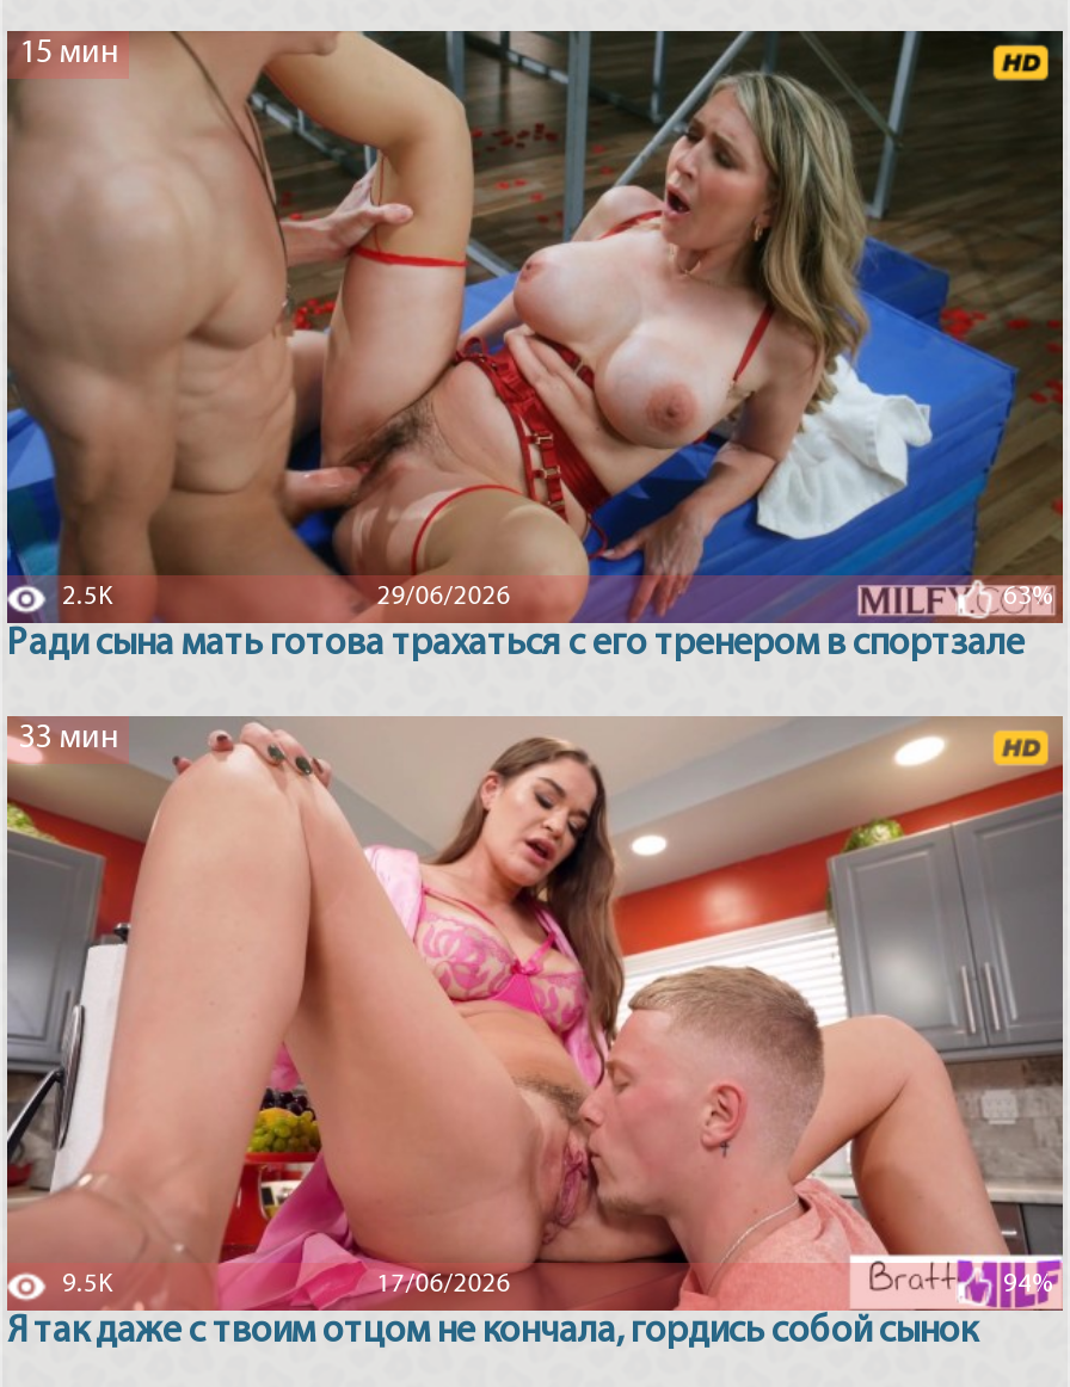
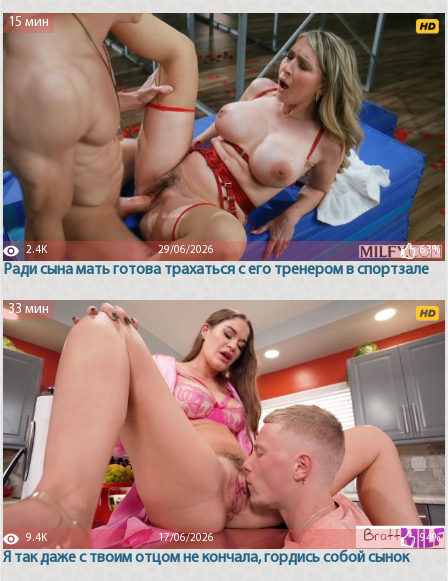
- 2.5K
+ 2.4K

- 9.5K
+ 9.4K
